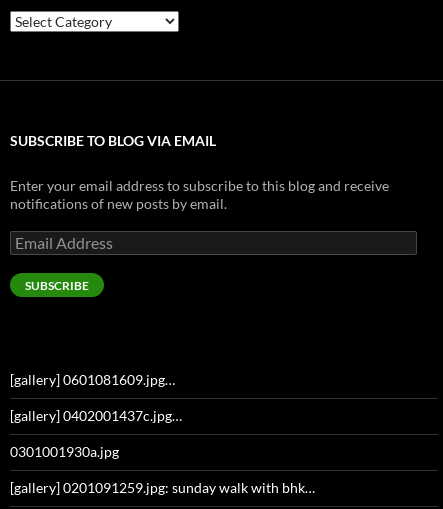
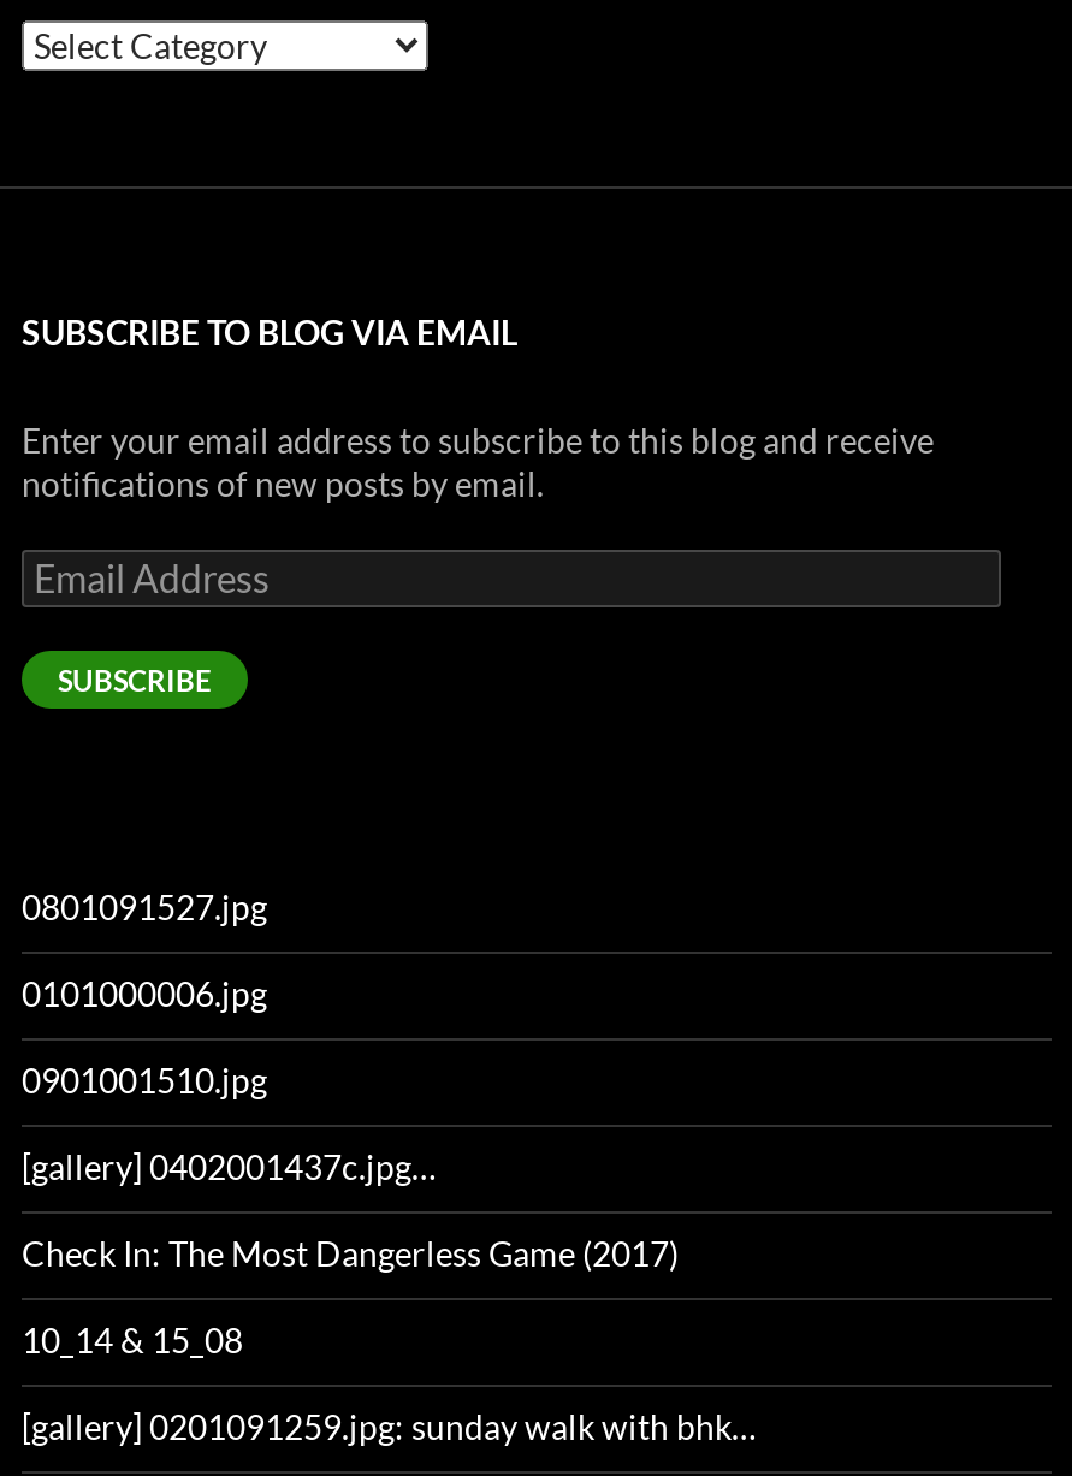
- [gallery] 0601081609.jpg…
+ 0801091527.jpg
+ 0101000006.jpg
+ 0901001510.jpg

- 0301001930a.jpg
+ Check In: The Most Dangerless Game (2017)
+ 10_14 & 15_08
